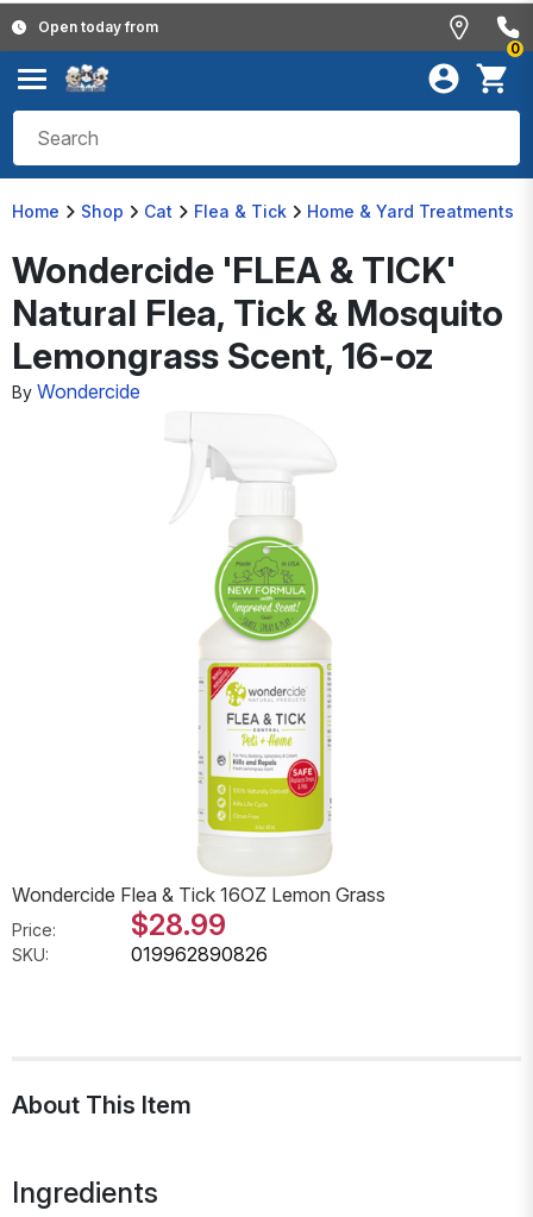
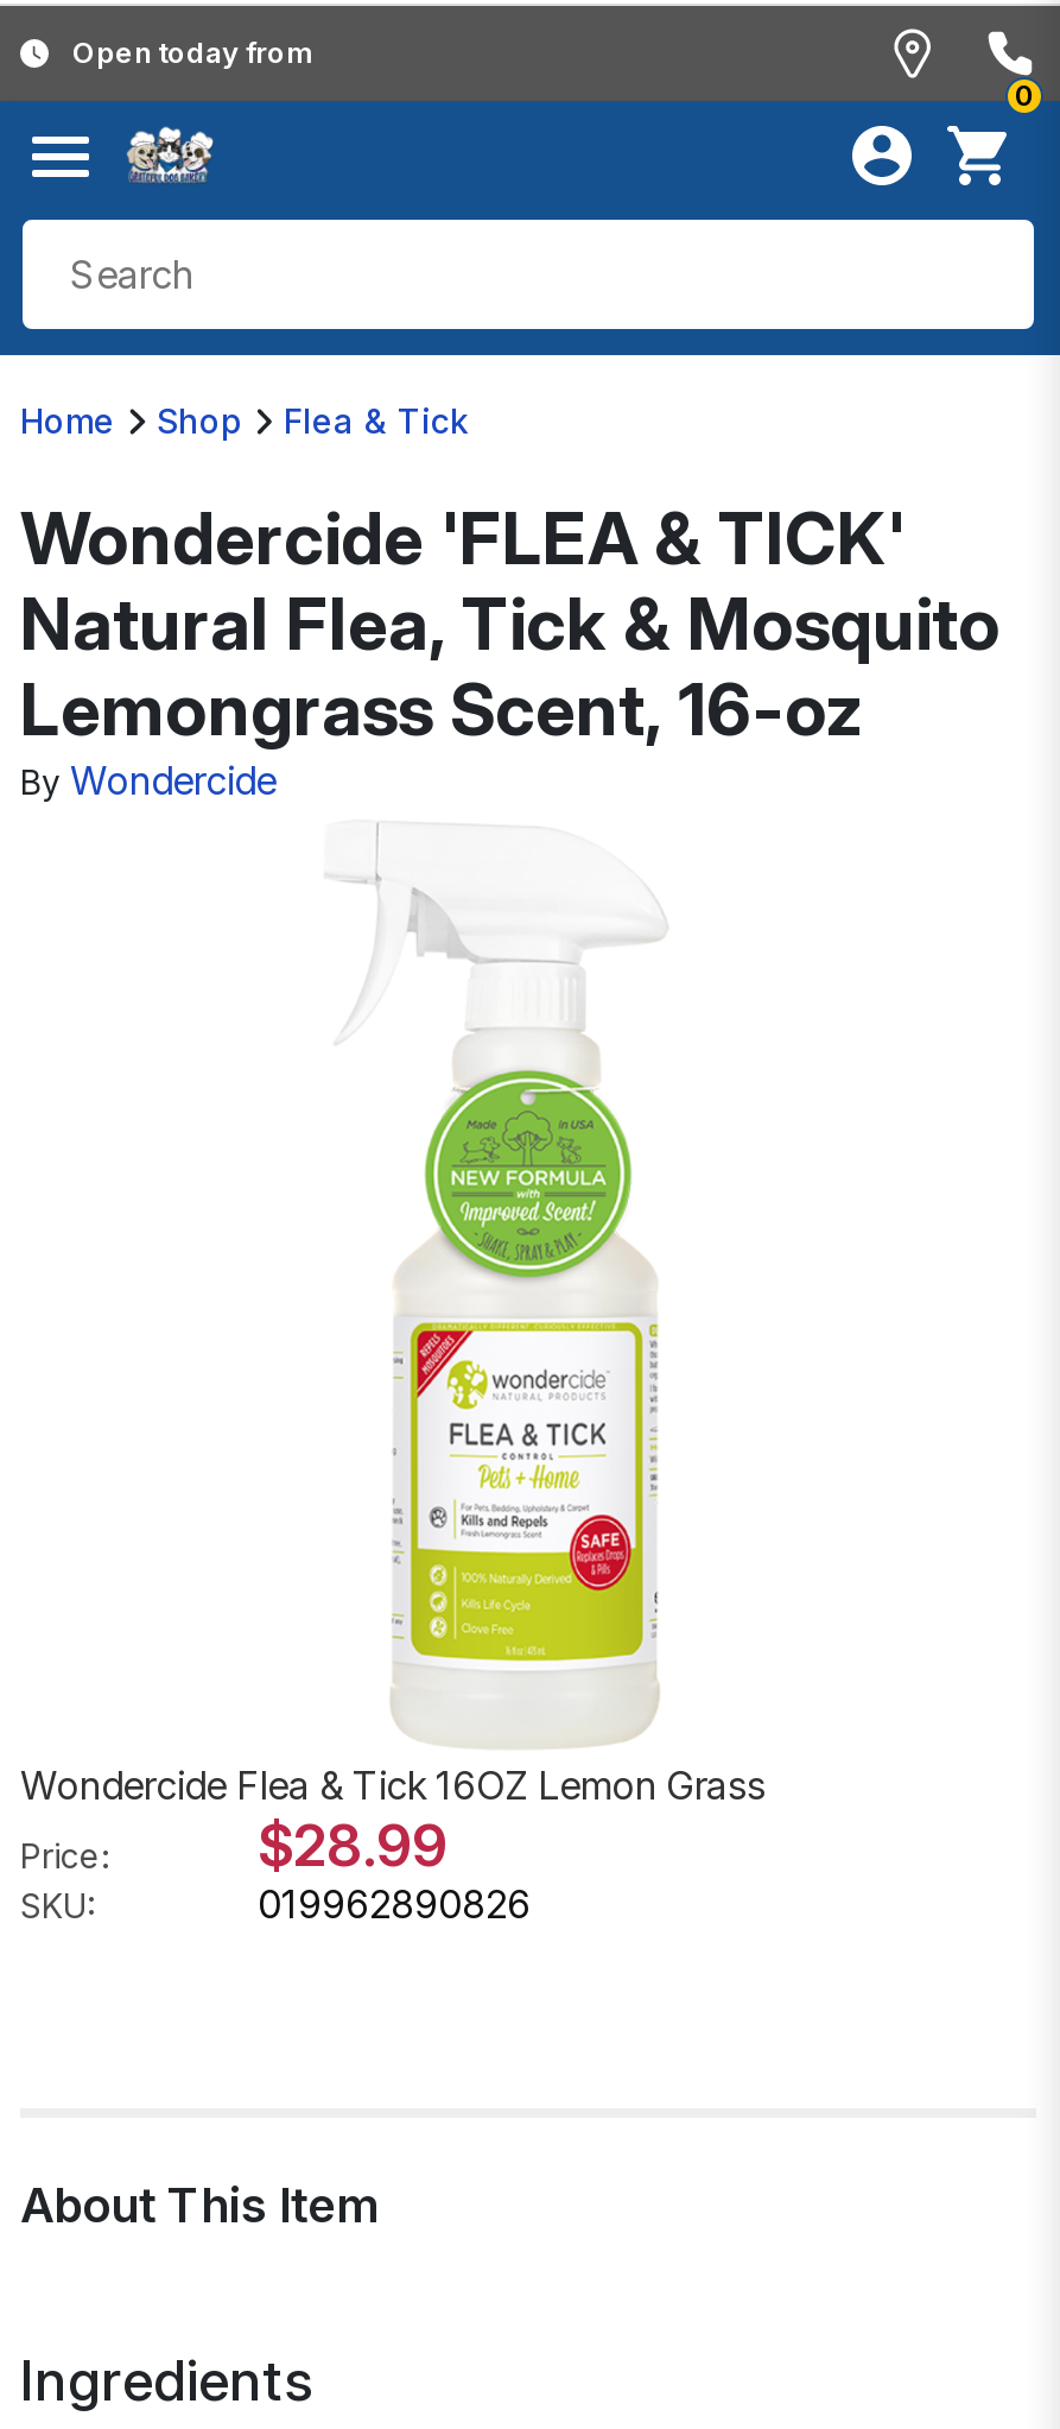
- Cat

- Home & Yard Treatments
